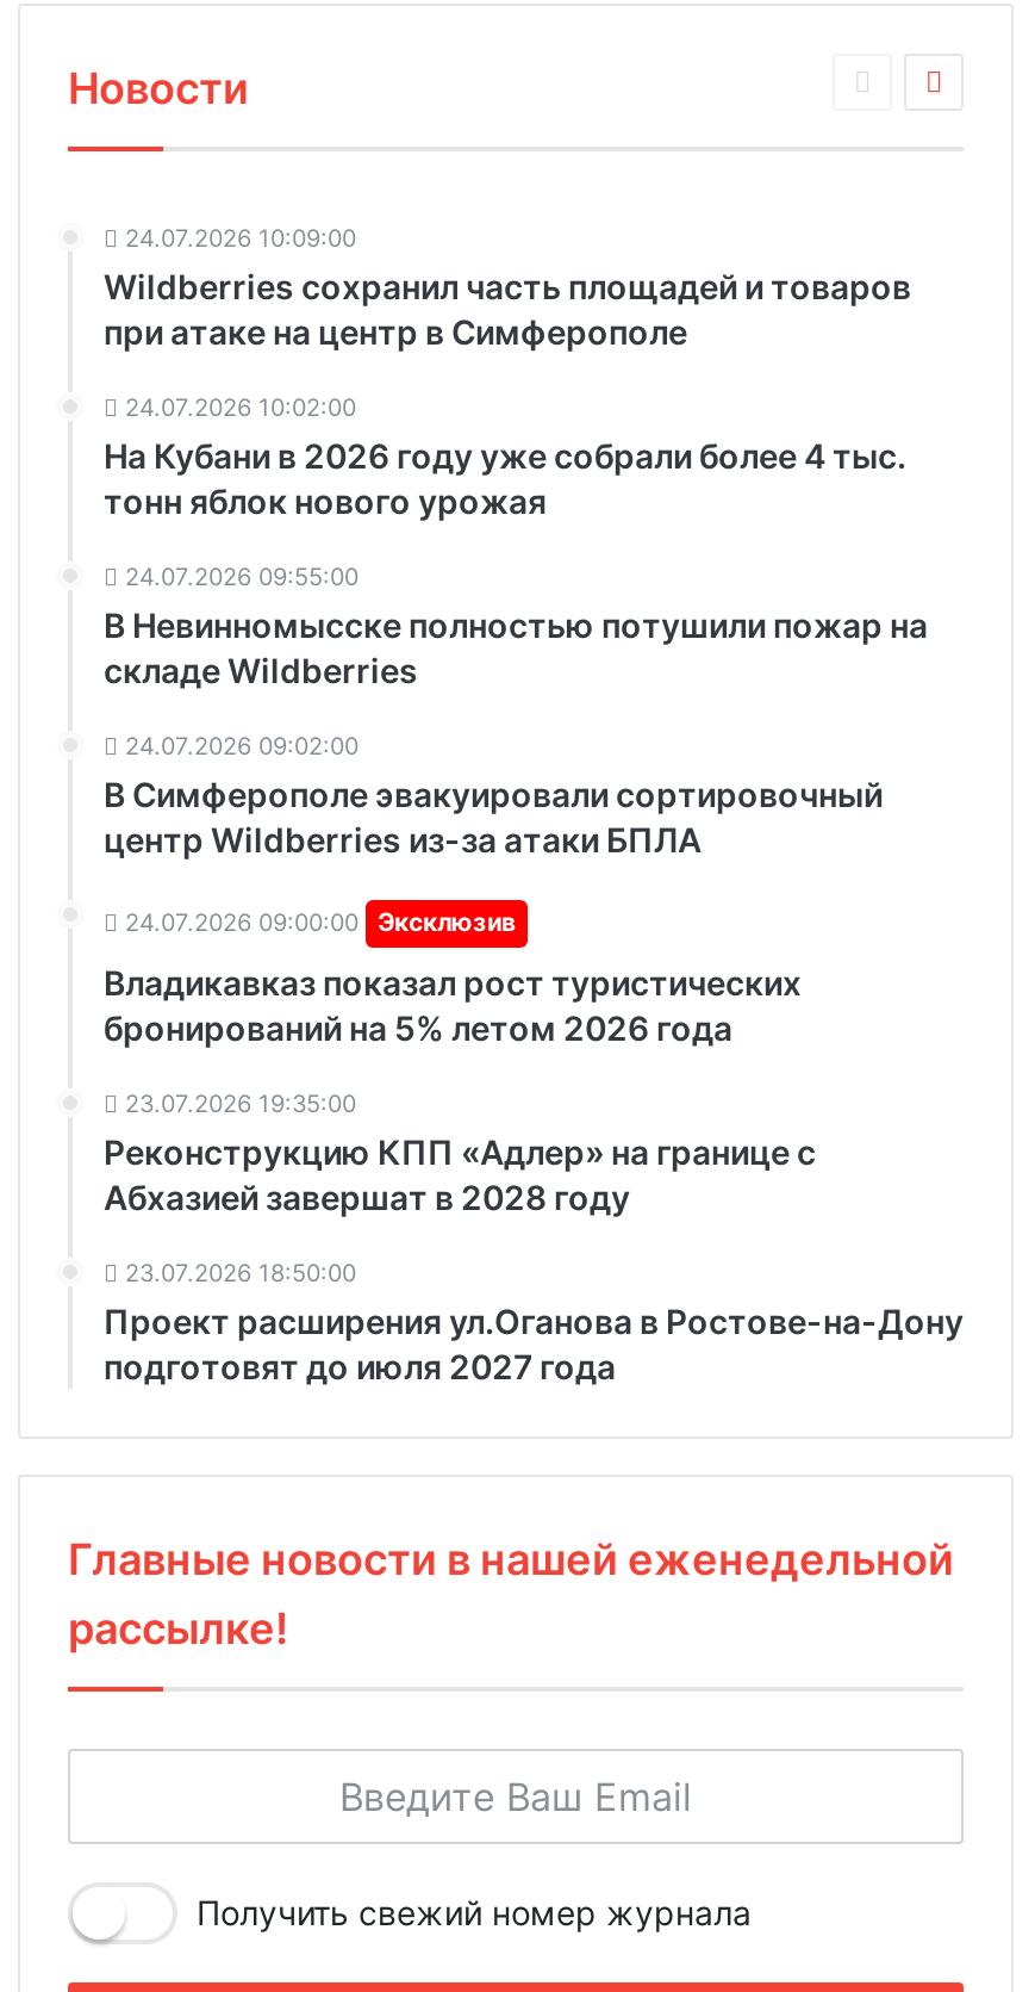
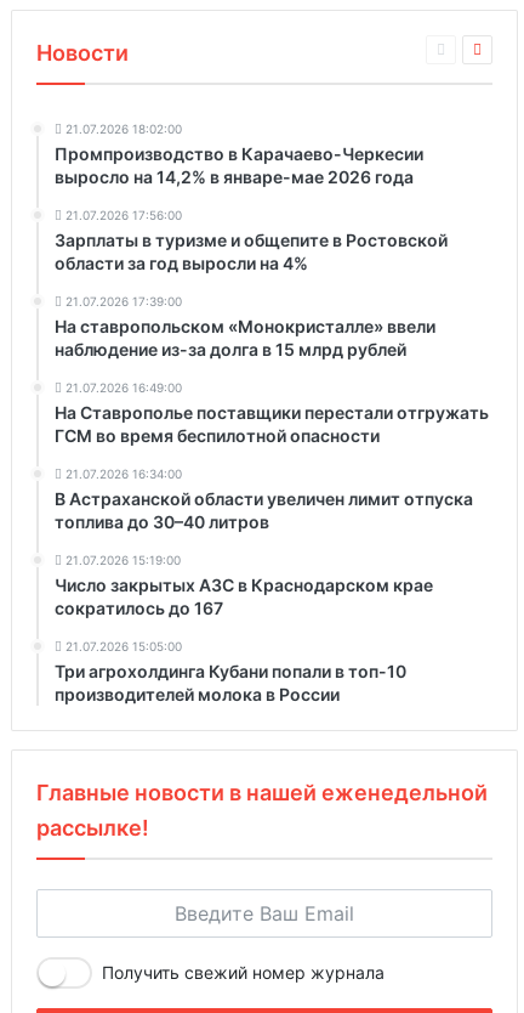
- 24.07.2026 10:09:00
- Wildberries сохранил часть площадей и товаров
- при атаке на центр в Симферополе
- 24.07.2026 10:02:00
- На Кубани в 2026 году уже собрали более 4 тыс.
- тонн яблок нового урожая
- 24.07.2026 09:55:00
- В Невинномысске полностью потушили пожар на
- складе Wildberries
- 24.07.2026 09:02:00
- В Симферополе эвакуировали сортировочный
- центр Wildberries из-за атаки БПЛА
- 24.07.2026 09:00:00
- Эксклюзив
- Владикавказ показал рост туристических
- бронирований на 5% летом 2026 года
- 23.07.2026 19:35:00
- Реконструкцию КПП «Адлер» на границе с
- Абхазией завершат в 2028 году
- 23.07.2026 18:50:00
- Проект расширения ул.Оганова в Ростове-на-Дону
- подготовят до июля 2027 года
+ 21.07.2026 18:02:00
+ Промпроизводство в Карачаево-Черкесии
+ выросло на 14,2% в январе-мае 2026 года
+ 21.07.2026 17:56:00
+ Зарплаты в туризме и общепите в Ростовской
+ области за год выросли на 4%
+ 21.07.2026 17:39:00
+ На ставропольском «Монокристалле» ввели
+ наблюдение из-за долга в 15 млрд рублей
+ 21.07.2026 16:49:00
+ На Ставрополье поставщики перестали отгружать
+ ГСМ во время беспилотной опасности
+ 21.07.2026 16:34:00
+ В Астраханской области увеличен лимит отпуска
+ топлива до 30–40 литров
+ 21.07.2026 15:19:00
+ Число закрытых АЗС в Краснодарском крае
+ сократилось до 167
+ 21.07.2026 15:05:00
+ Три агрохолдинга Кубани попали в топ-10
+ производителей молока в России
